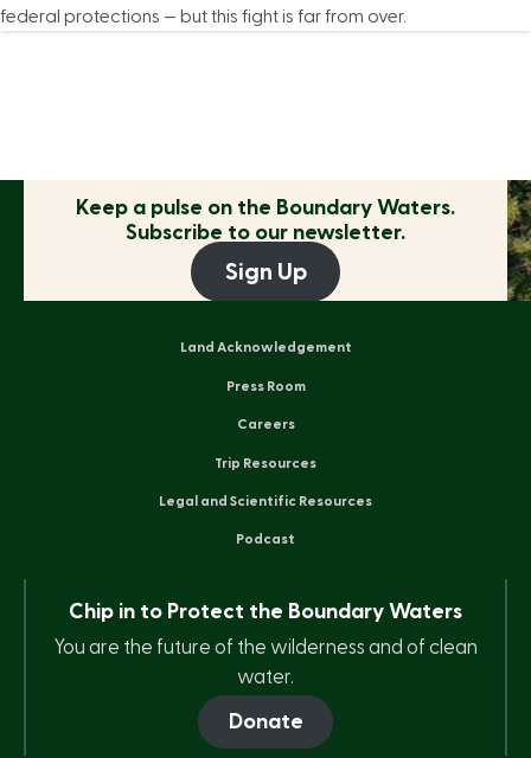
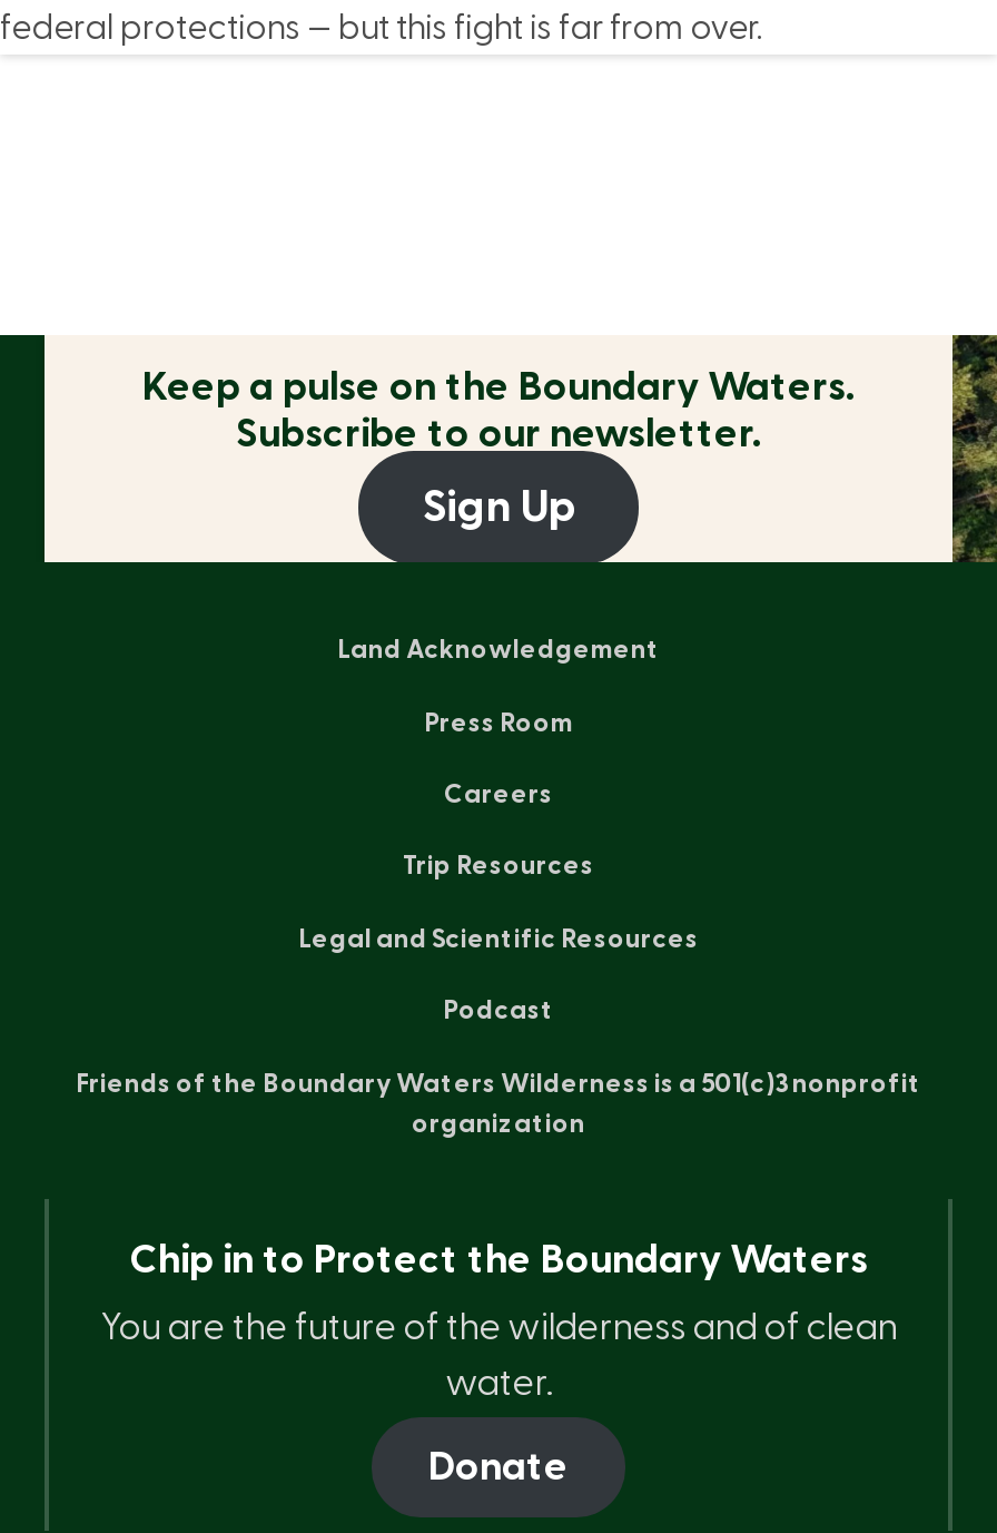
+ Friends of the Boundary Waters Wilderness is a 501(c)3 nonprofit
+ organization
